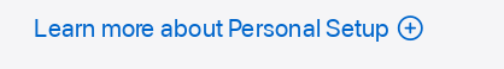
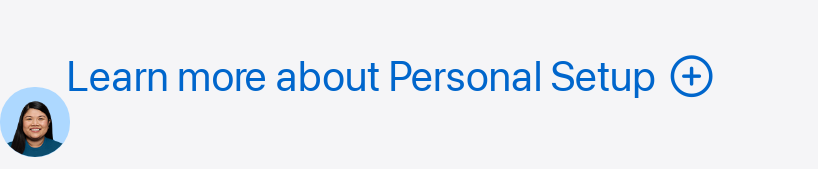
+ [image]
